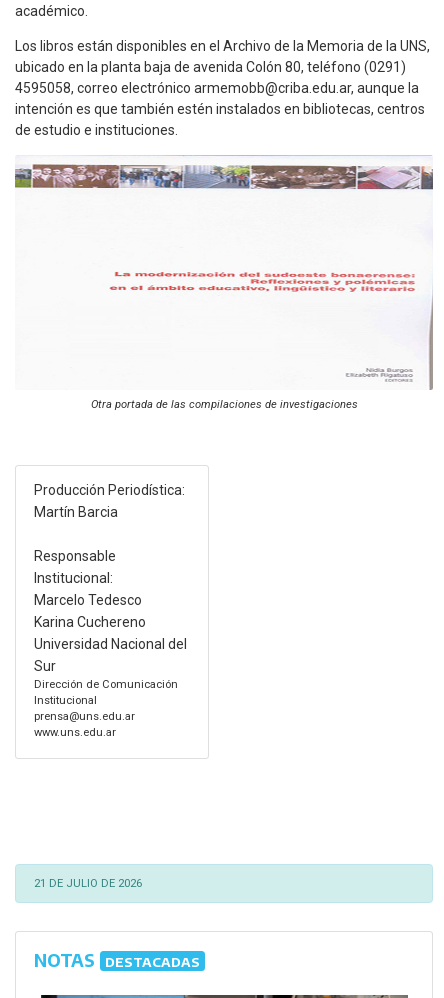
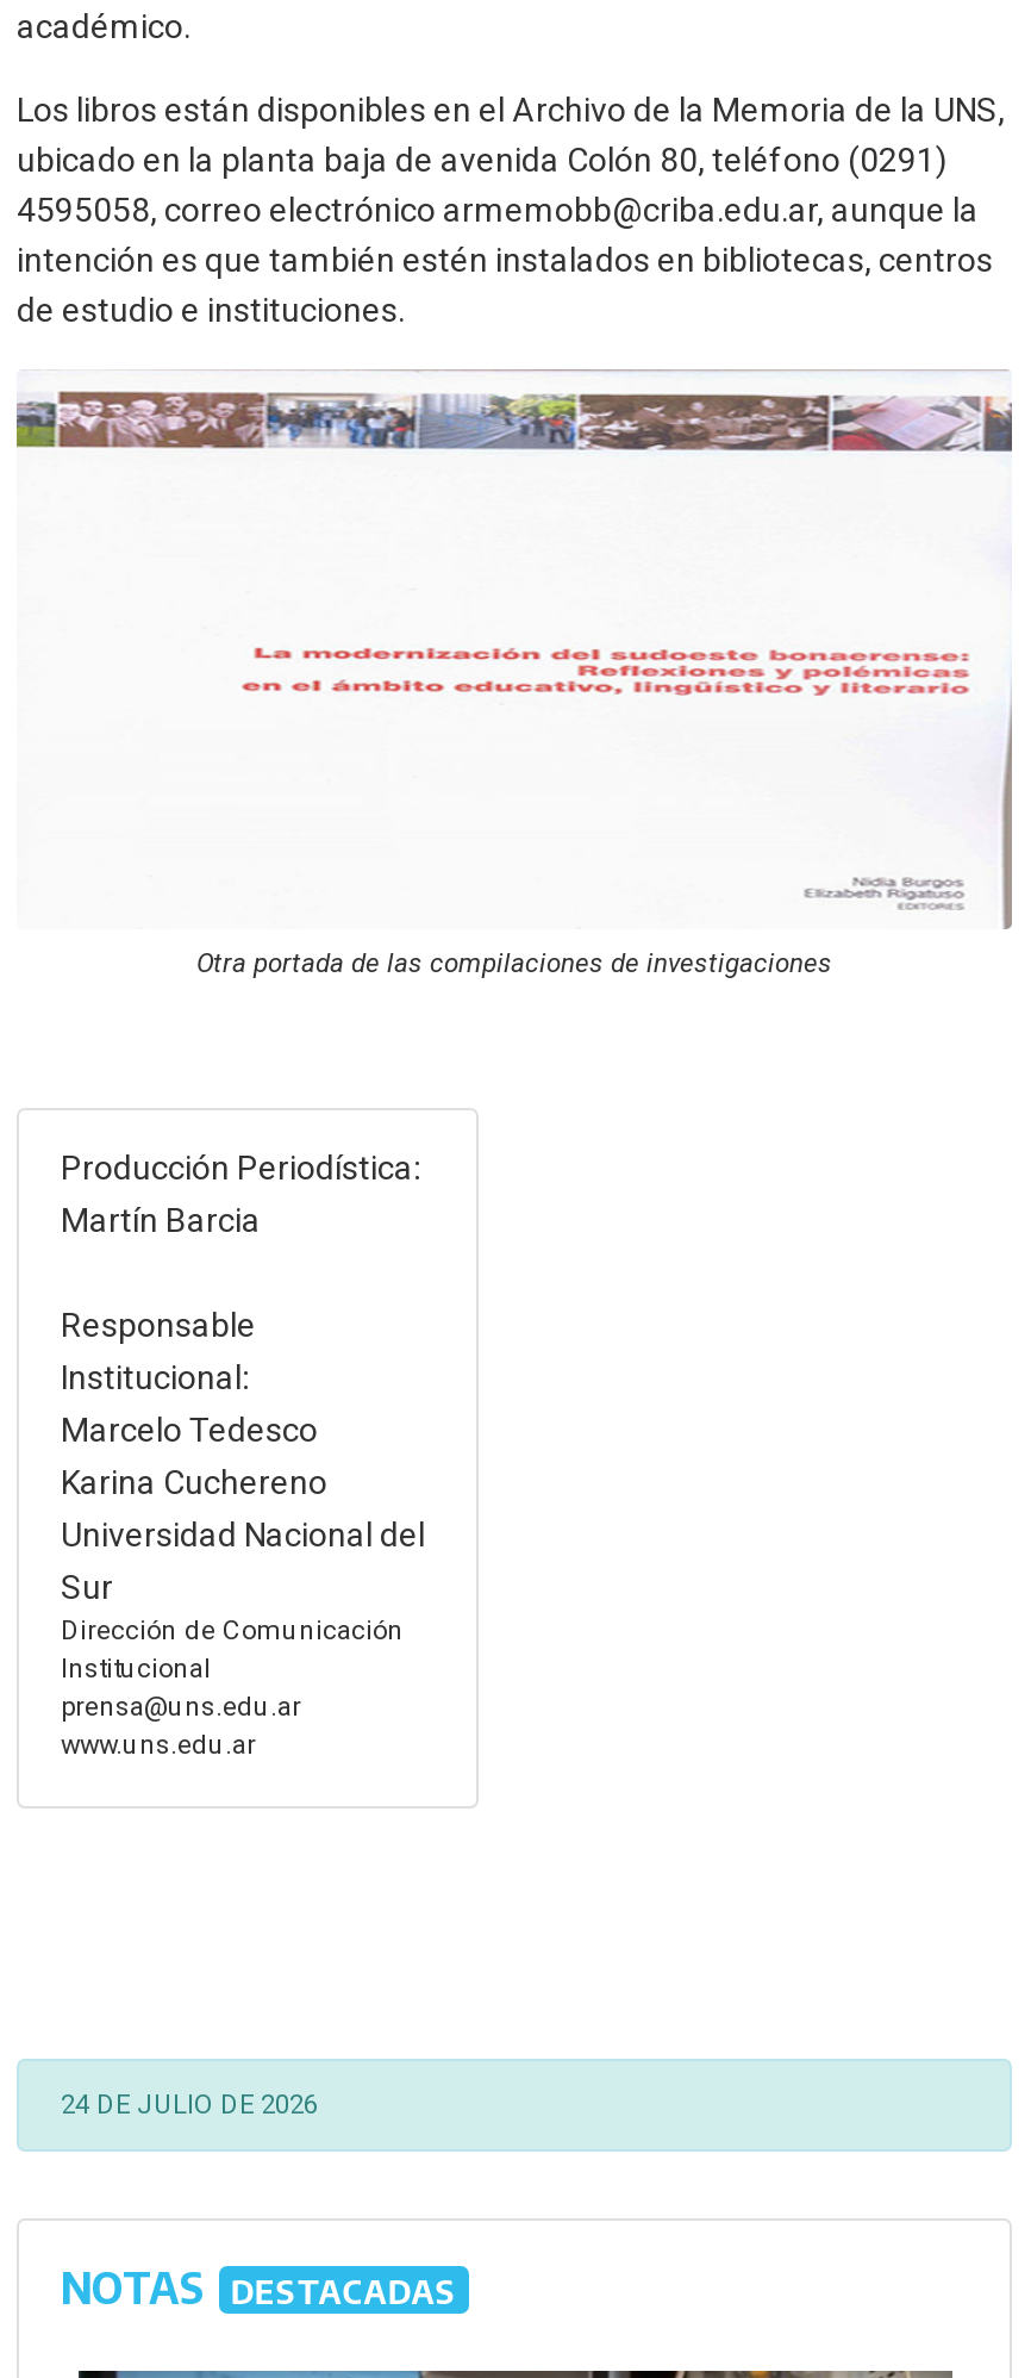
- 21 DE JULIO DE 2026
+ 24 DE JULIO DE 2026
